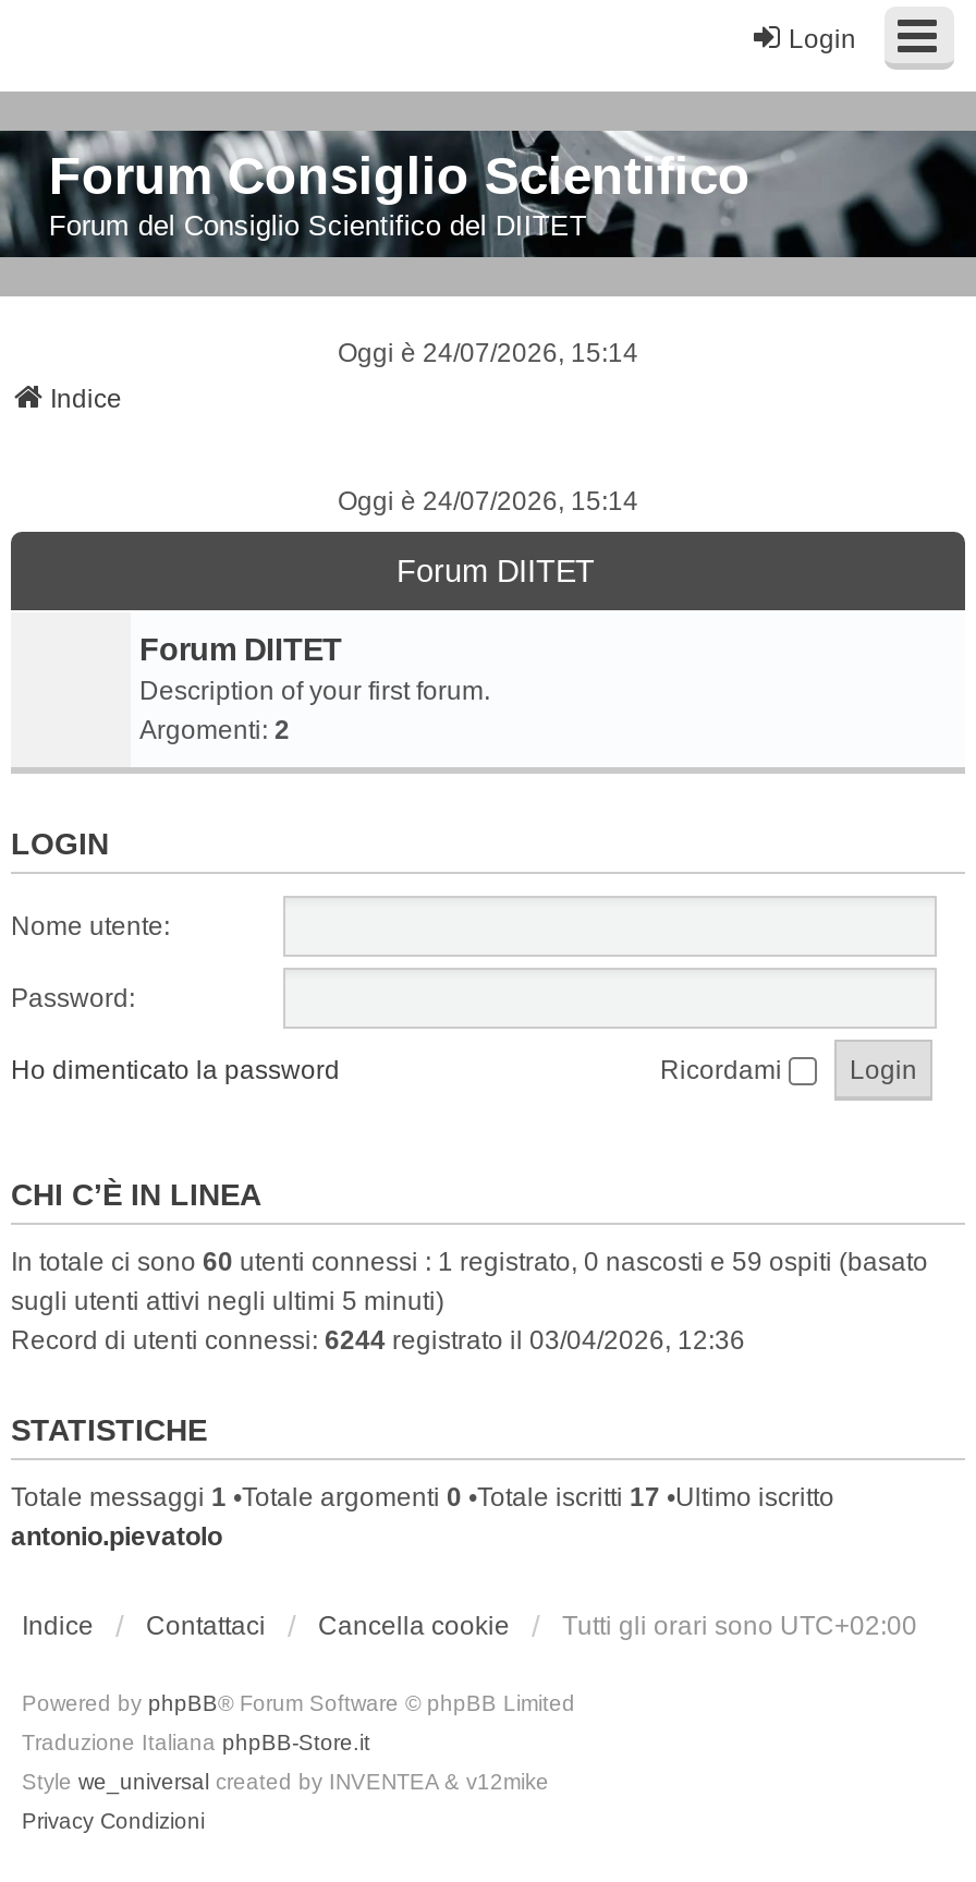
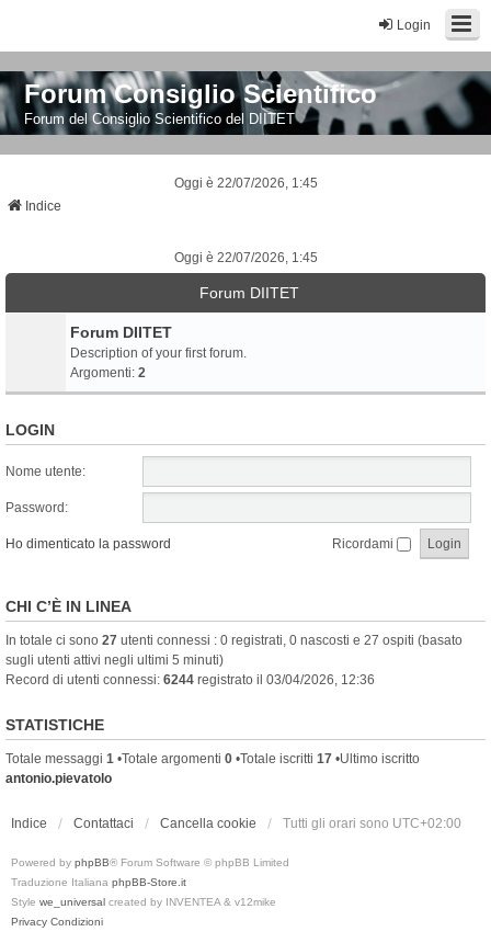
- Oggi è 24/07/2026, 15:14
+ Oggi è 22/07/2026, 1:45

- Oggi è 24/07/2026, 15:14
+ Oggi è 22/07/2026, 1:45

- In totale ci sono 60 utenti connessi : 1 registrato, 0 nascosti e 59 ospiti (basato
+ In totale ci sono 27 utenti connessi : 0 registrati, 0 nascosti e 27 ospiti (basato
